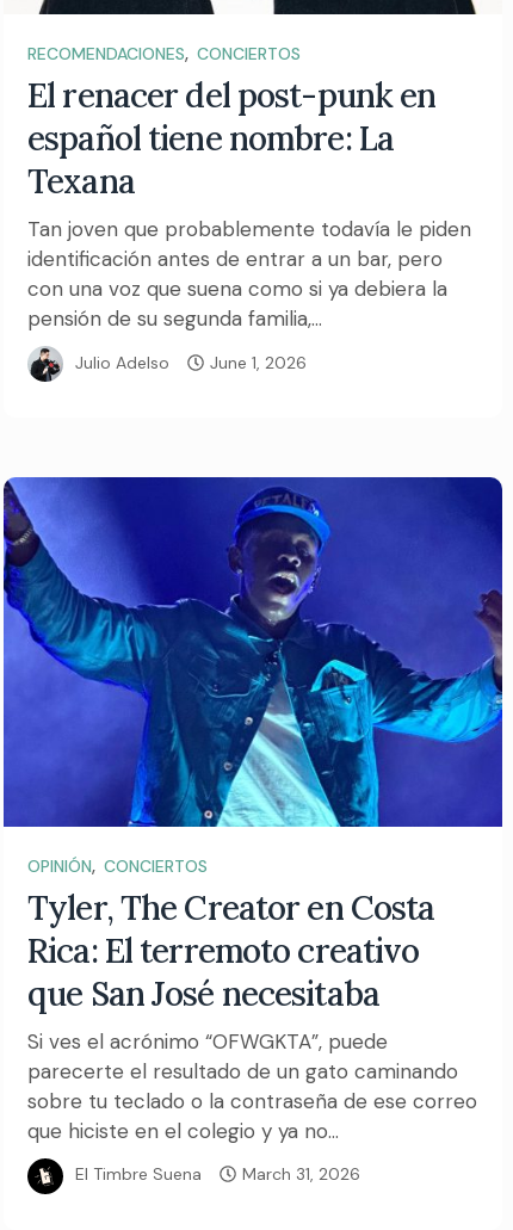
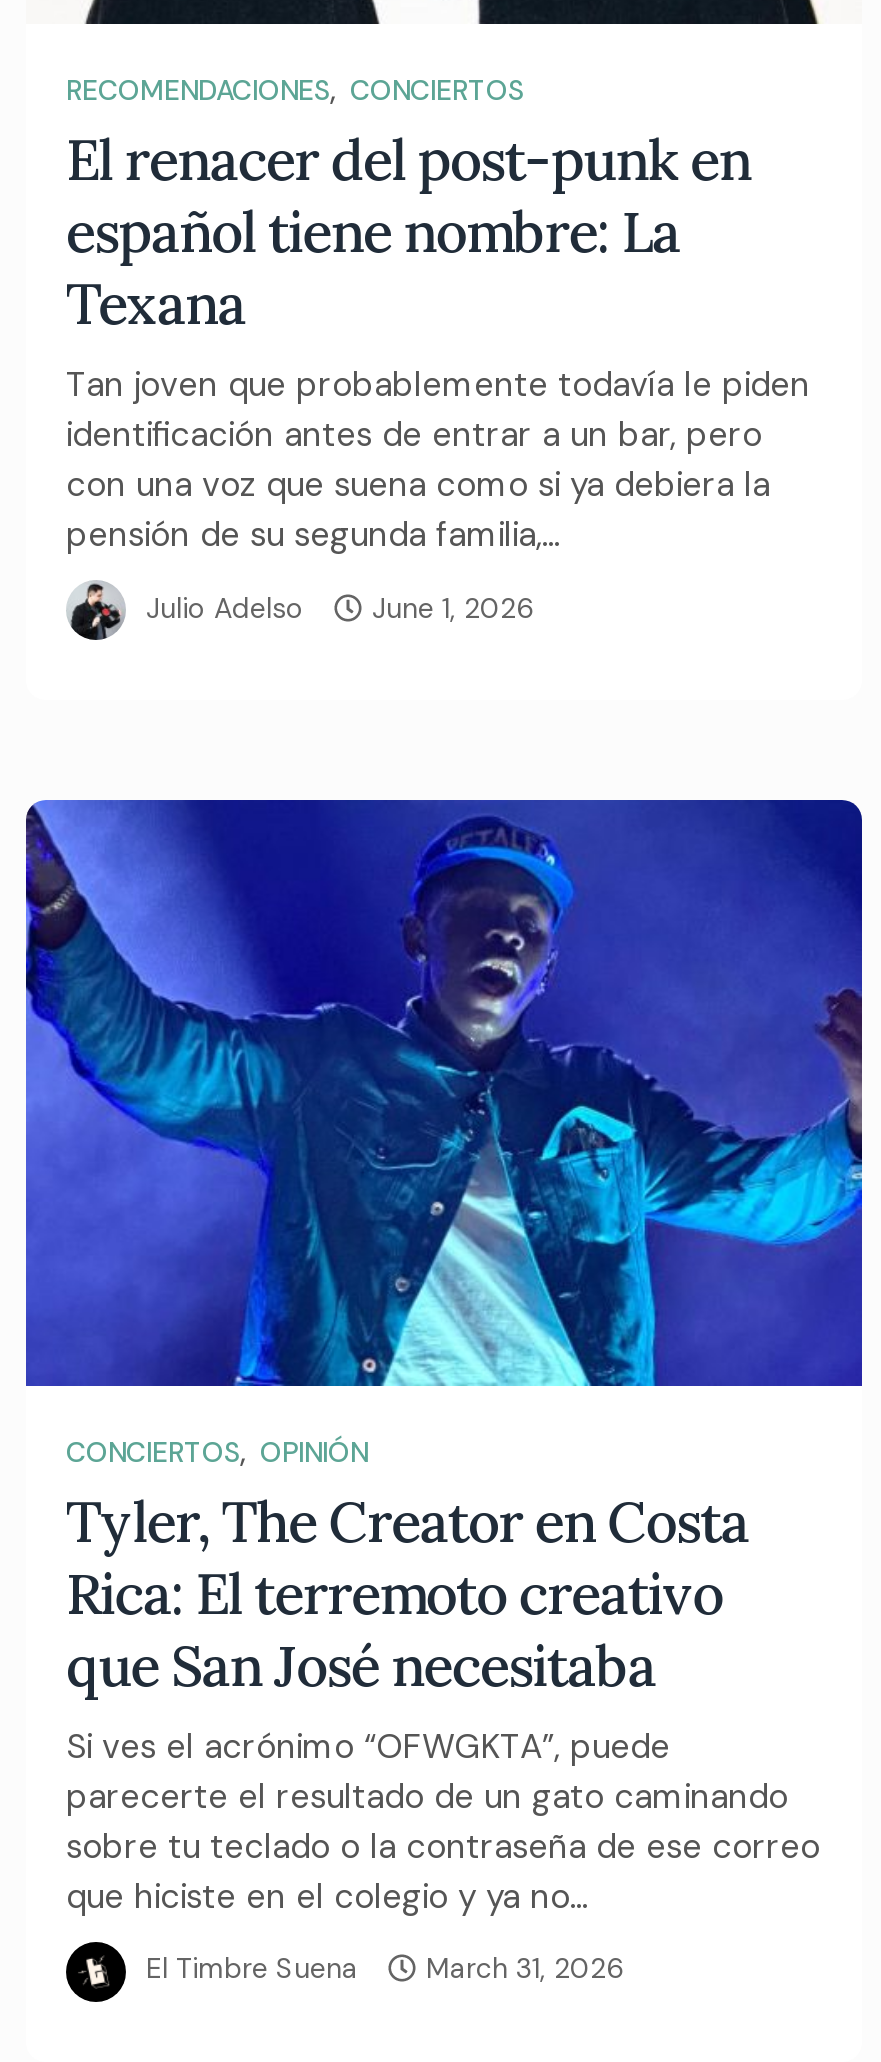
- OPINIÓN, CONCIERTOS
+ CONCIERTOS, OPINIÓN
